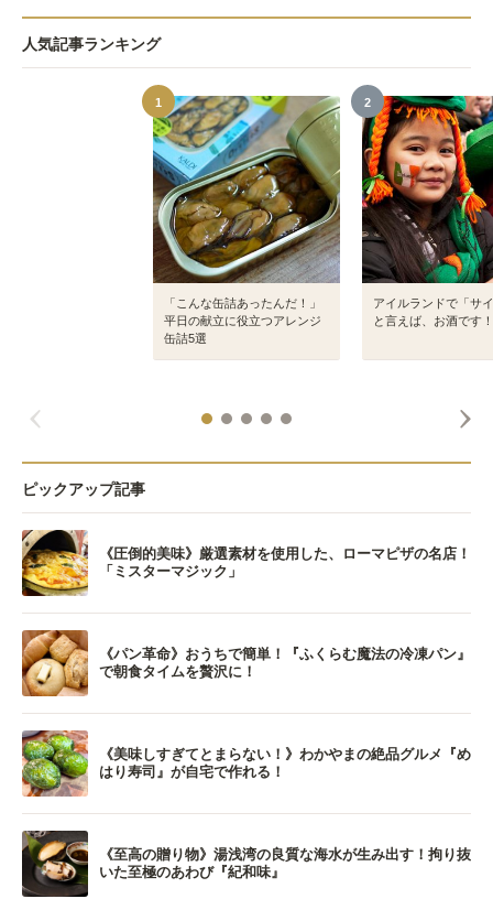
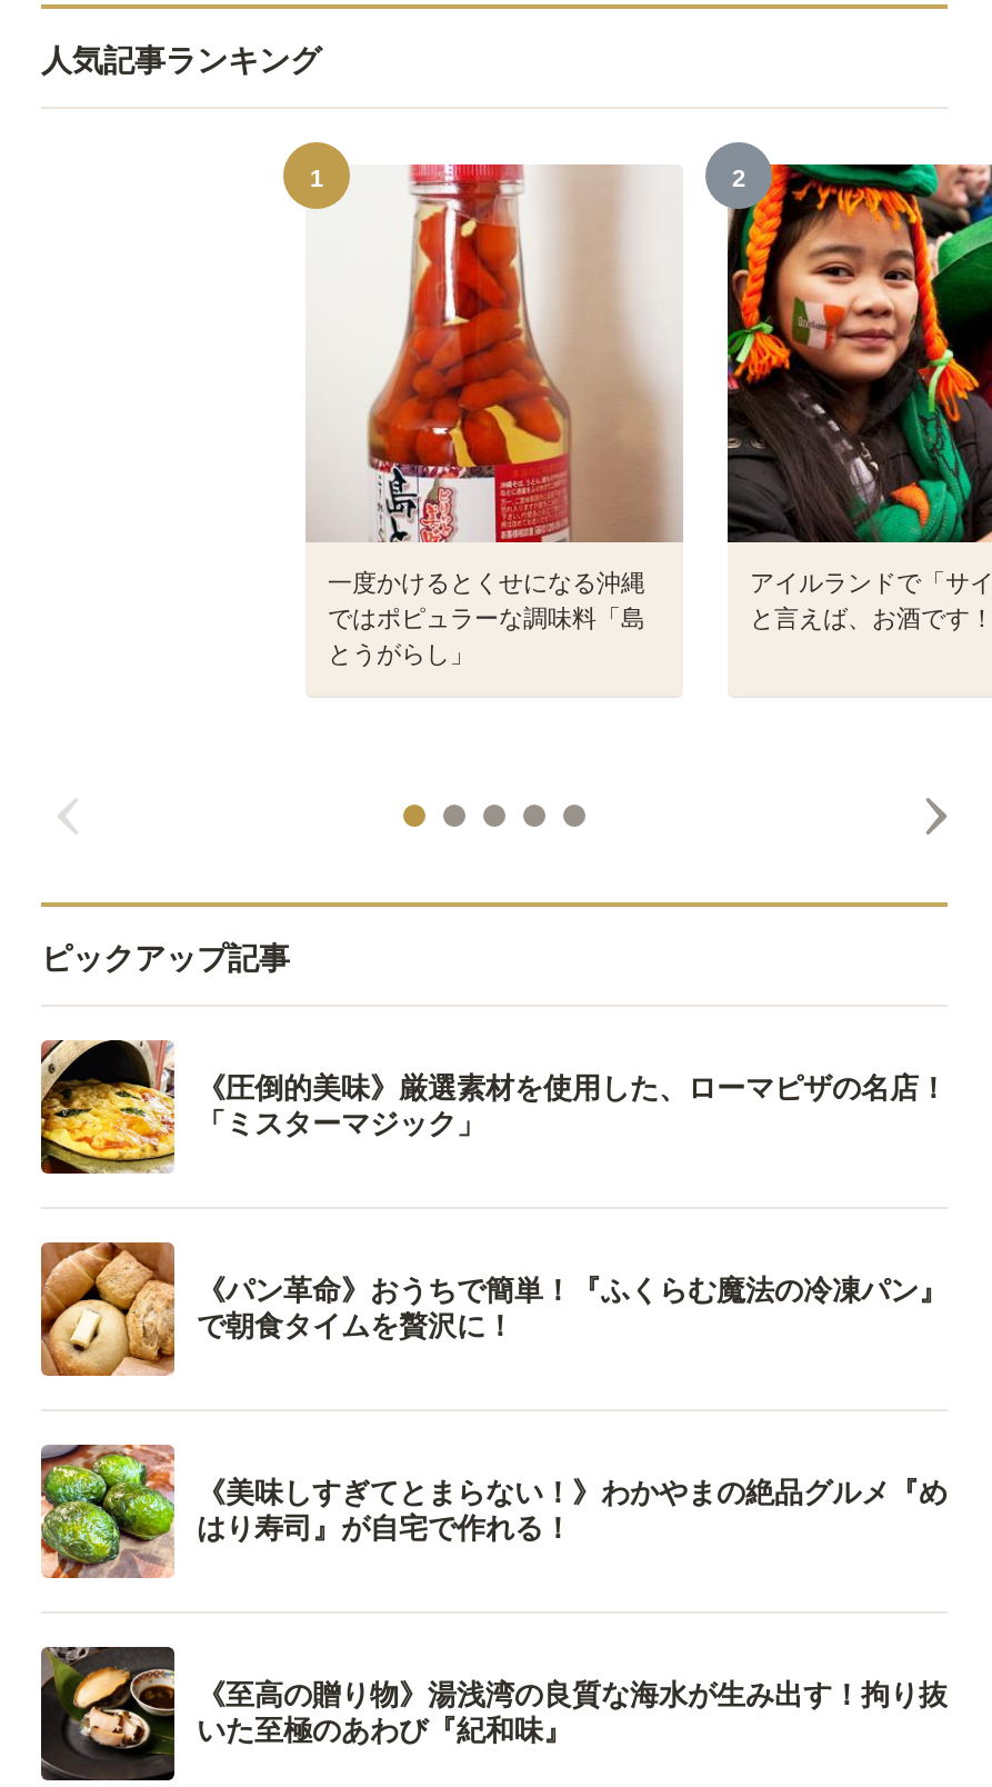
- [image]
- 「こんな缶詰あったんだ！」
- 平日の献立に役立つアレンジ
- 缶詰5選
+ [image]
+ 一度かけるとくせになる沖縄
+ ではポピュラーな調味料「島
+ とうがらし」
